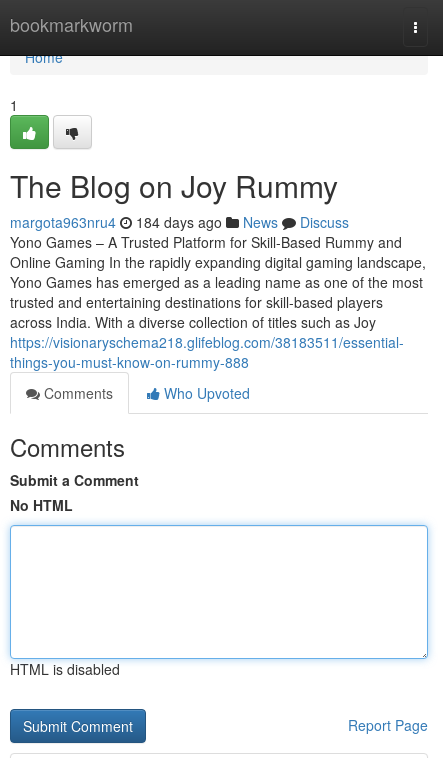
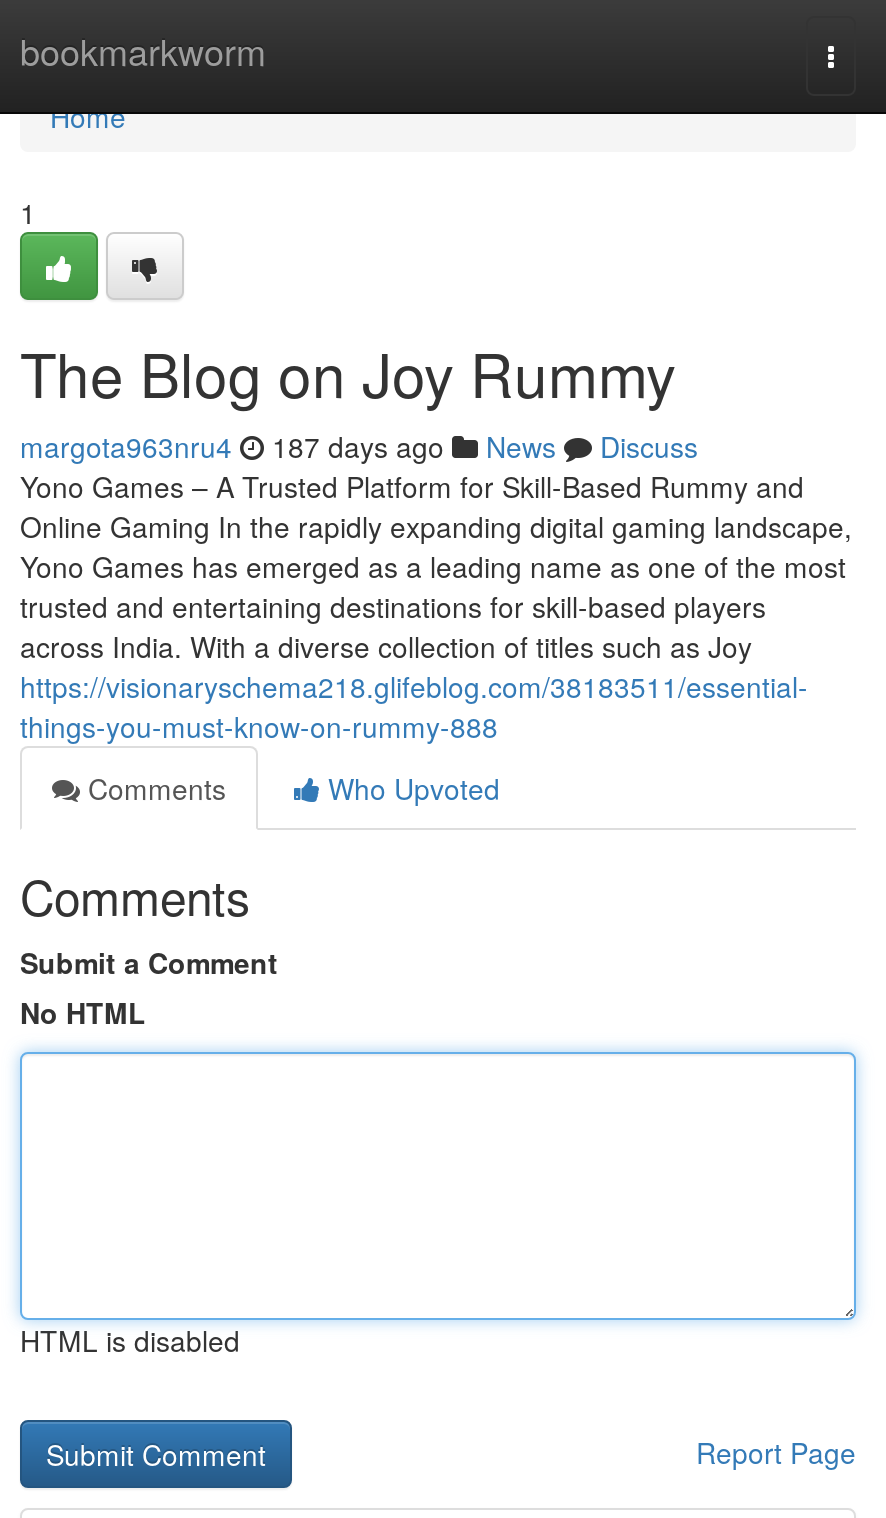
- margota963nru4 184 days ago News Discuss
+ margota963nru4 187 days ago News Discuss
